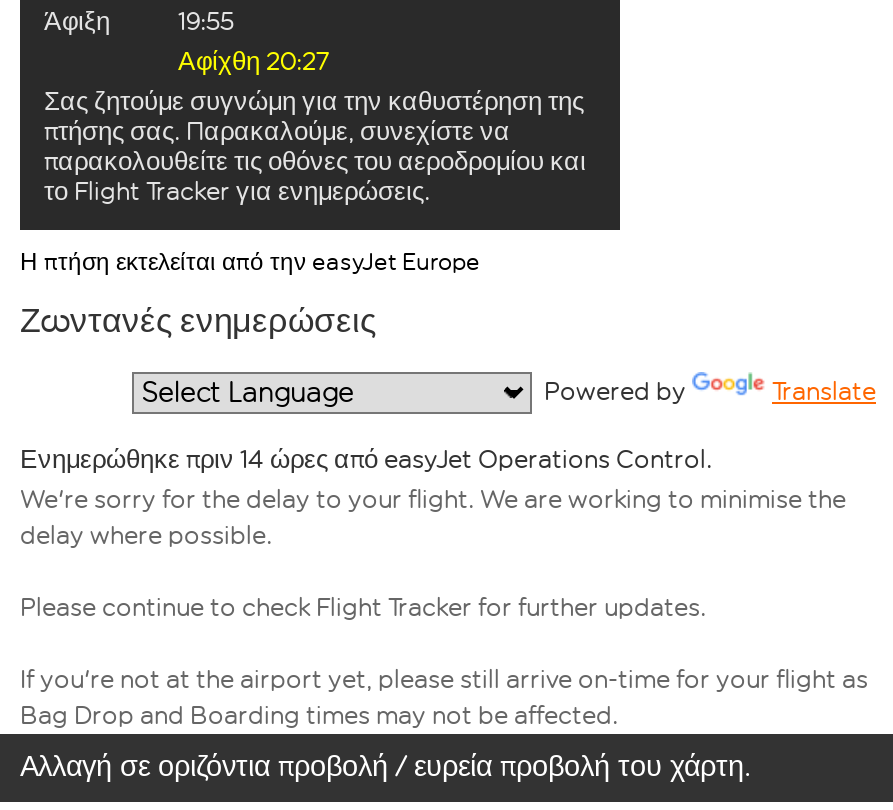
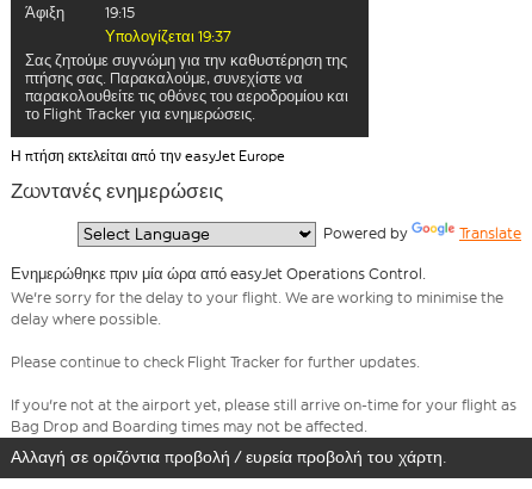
- 19:55
- Αφίχθη 20:27
+ 19:15
+ Υπολογίζεται 19:37

- Ενημερώθηκε πριν 14 ώρες από easyJet Operations Control.
+ Ενημερώθηκε πριν μία ώρα από easyJet Operations Control.
